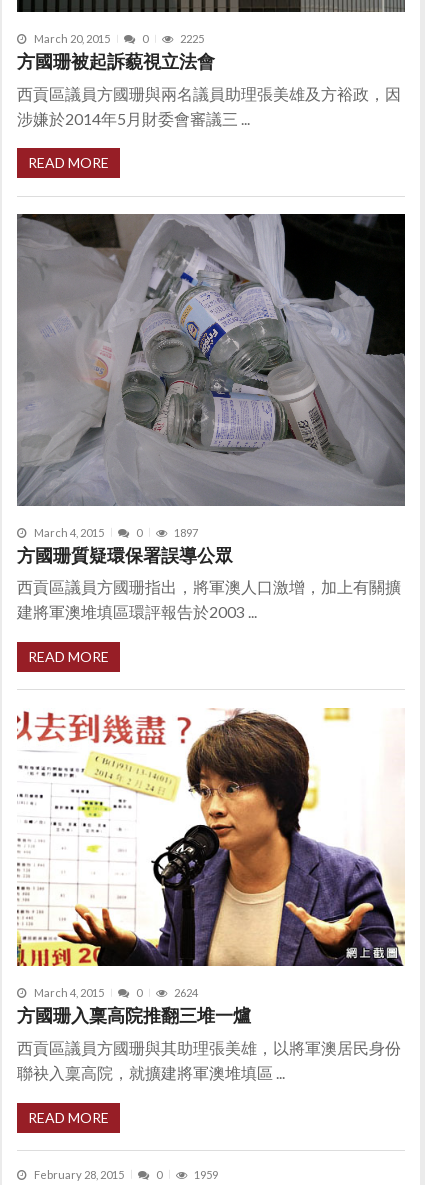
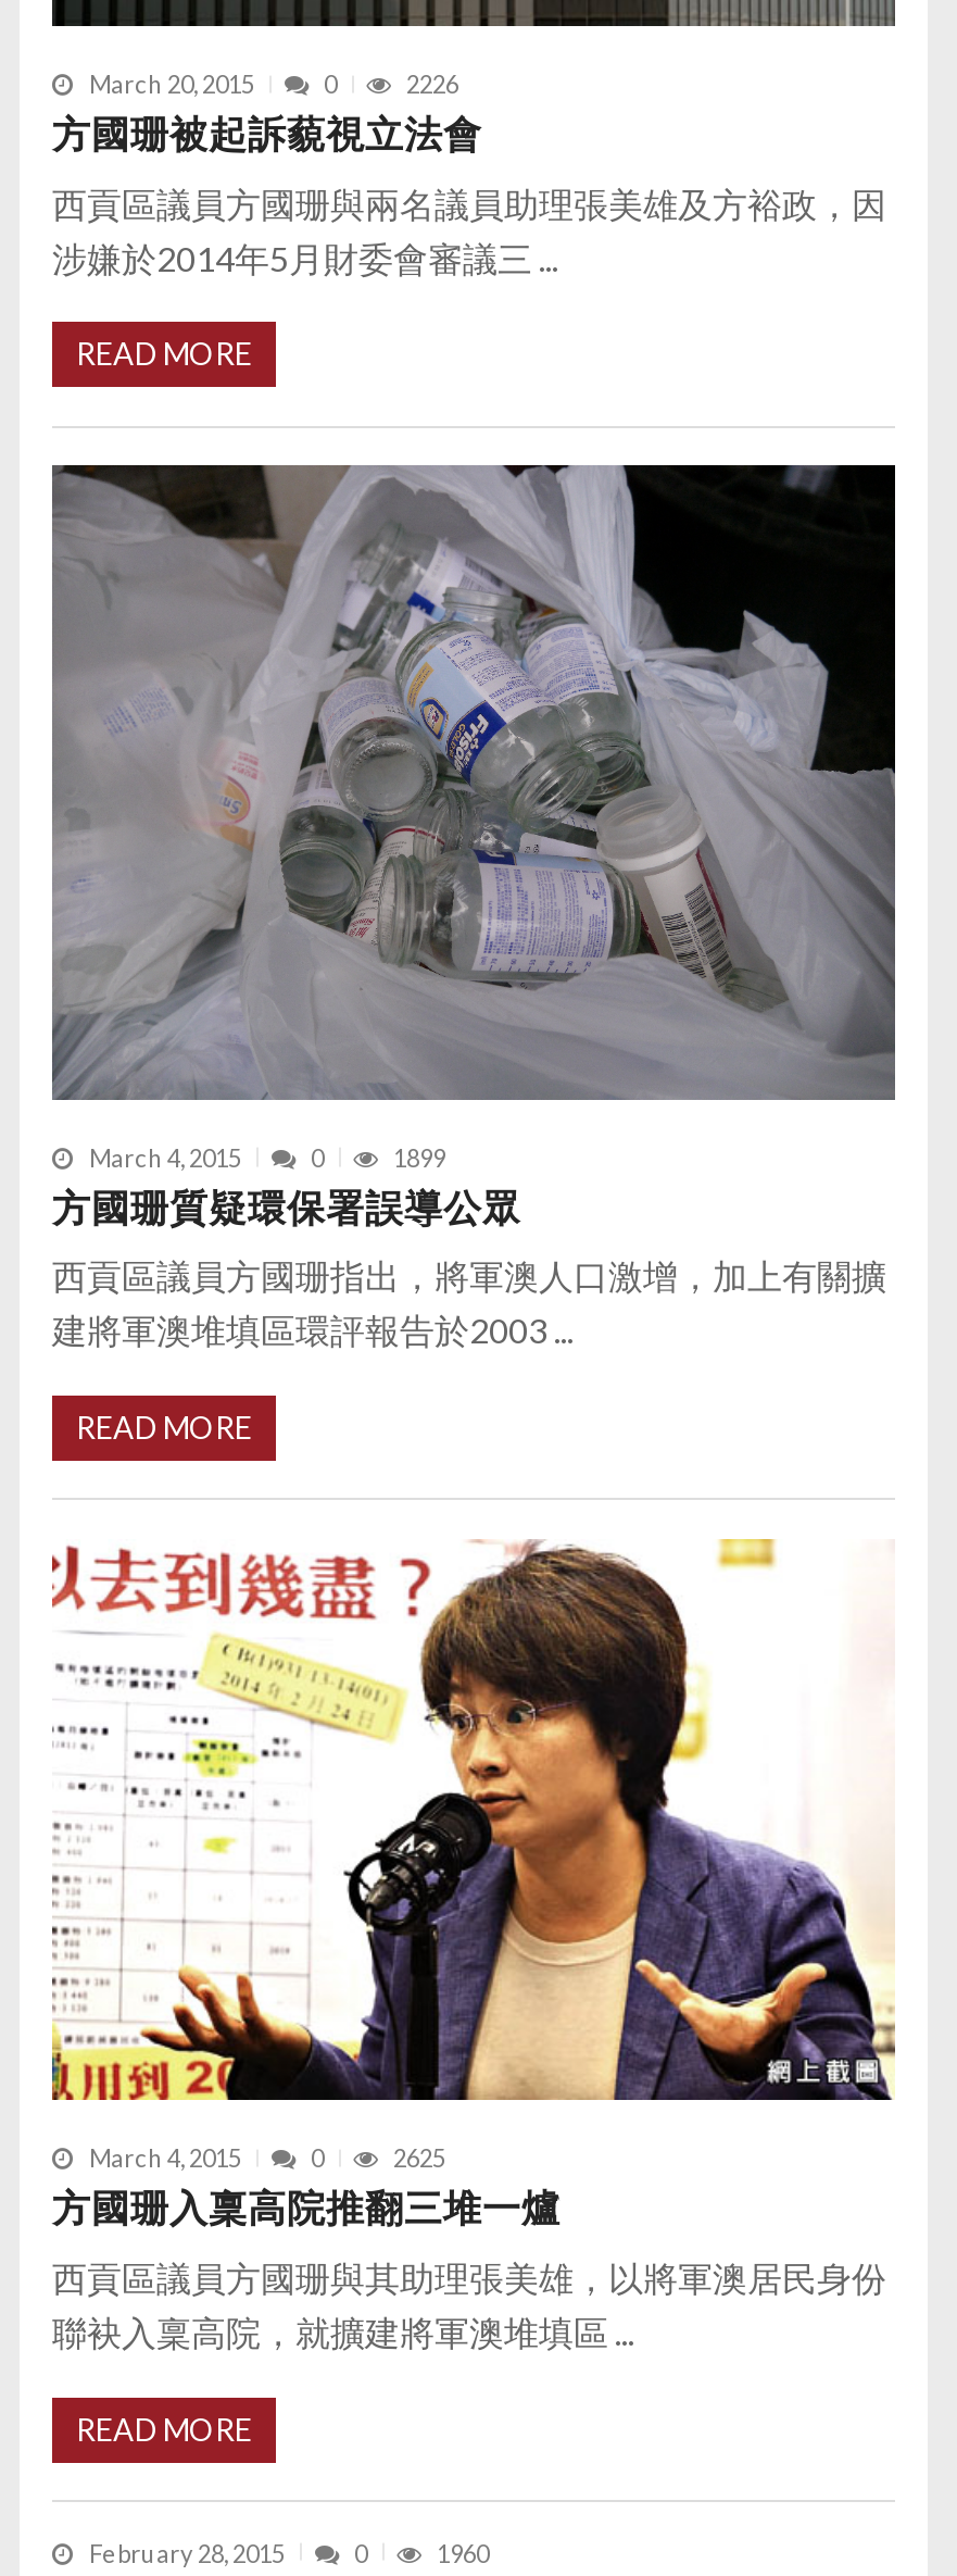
- 2225
+ 2226

- 1897
+ 1899

- 2624
+ 2625

- 1959
+ 1960
